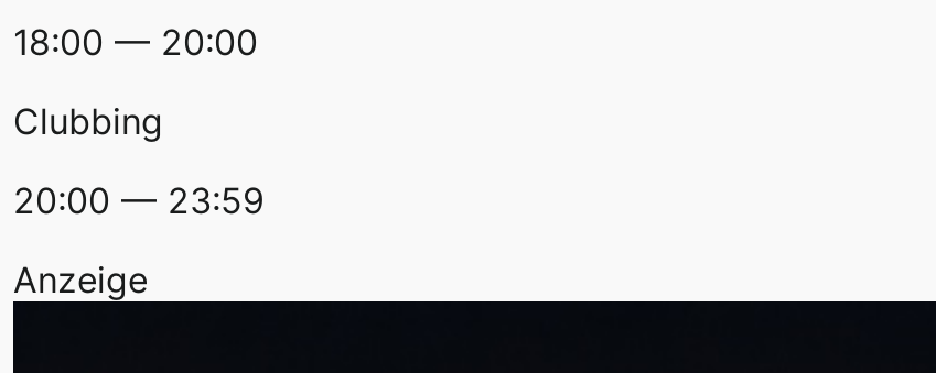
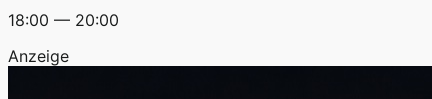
- Clubbing
- 20:00 — 23:59
